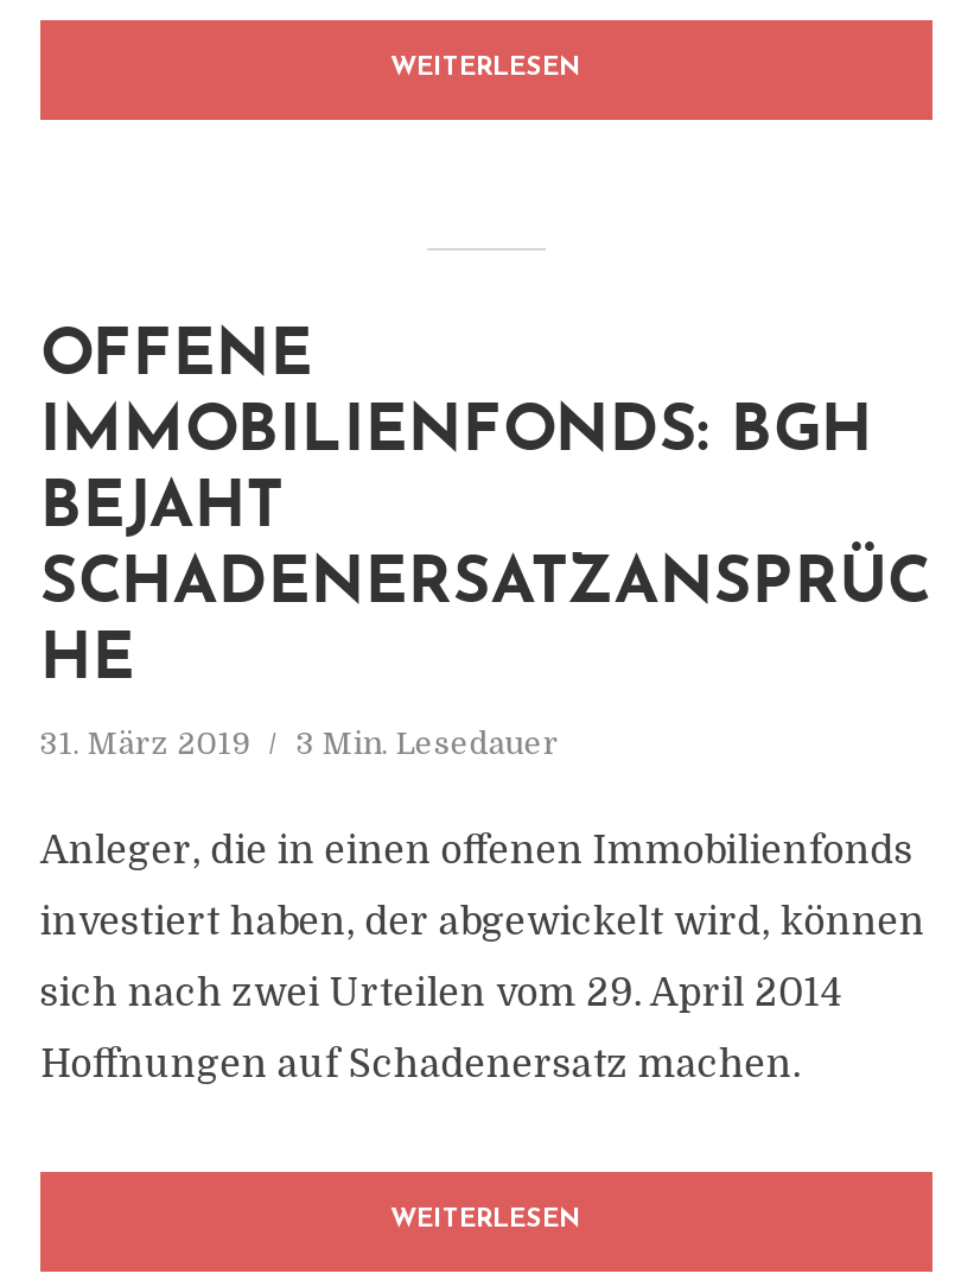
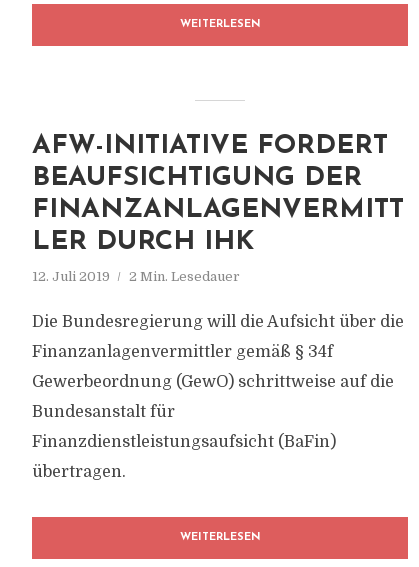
- OFFENE
- IMMOBILIENFONDS: BGH
- BEJAHT
- SCHADENERSATZANSPRÜC
- HE
- 31. März 2019
- 3 Min. Lesedauer
- Anleger, die in einen offenen Immobilienfonds
- investiert haben, der abgewickelt wird, können
- sich nach zwei Urteilen vom 29. April 2014
- Hoffnungen auf Schadenersatz machen.
+ AFW-INITIATIVE FORDERT
+ BEAUFSICHTIGUNG DER
+ FINANZANLAGENVERMITT
+ LER DURCH IHK
+ 12. Juli 2019
+ 2 Min. Lesedauer
+ Die Bundesregierung will die Aufsicht über die
+ Finanzanlagenvermittler gemäß § 34f
+ Gewerbeordnung (GewO) schrittweise auf die
+ Bundesanstalt für
+ Finanzdienstleistungsaufsicht (BaFin)
+ übertragen.
